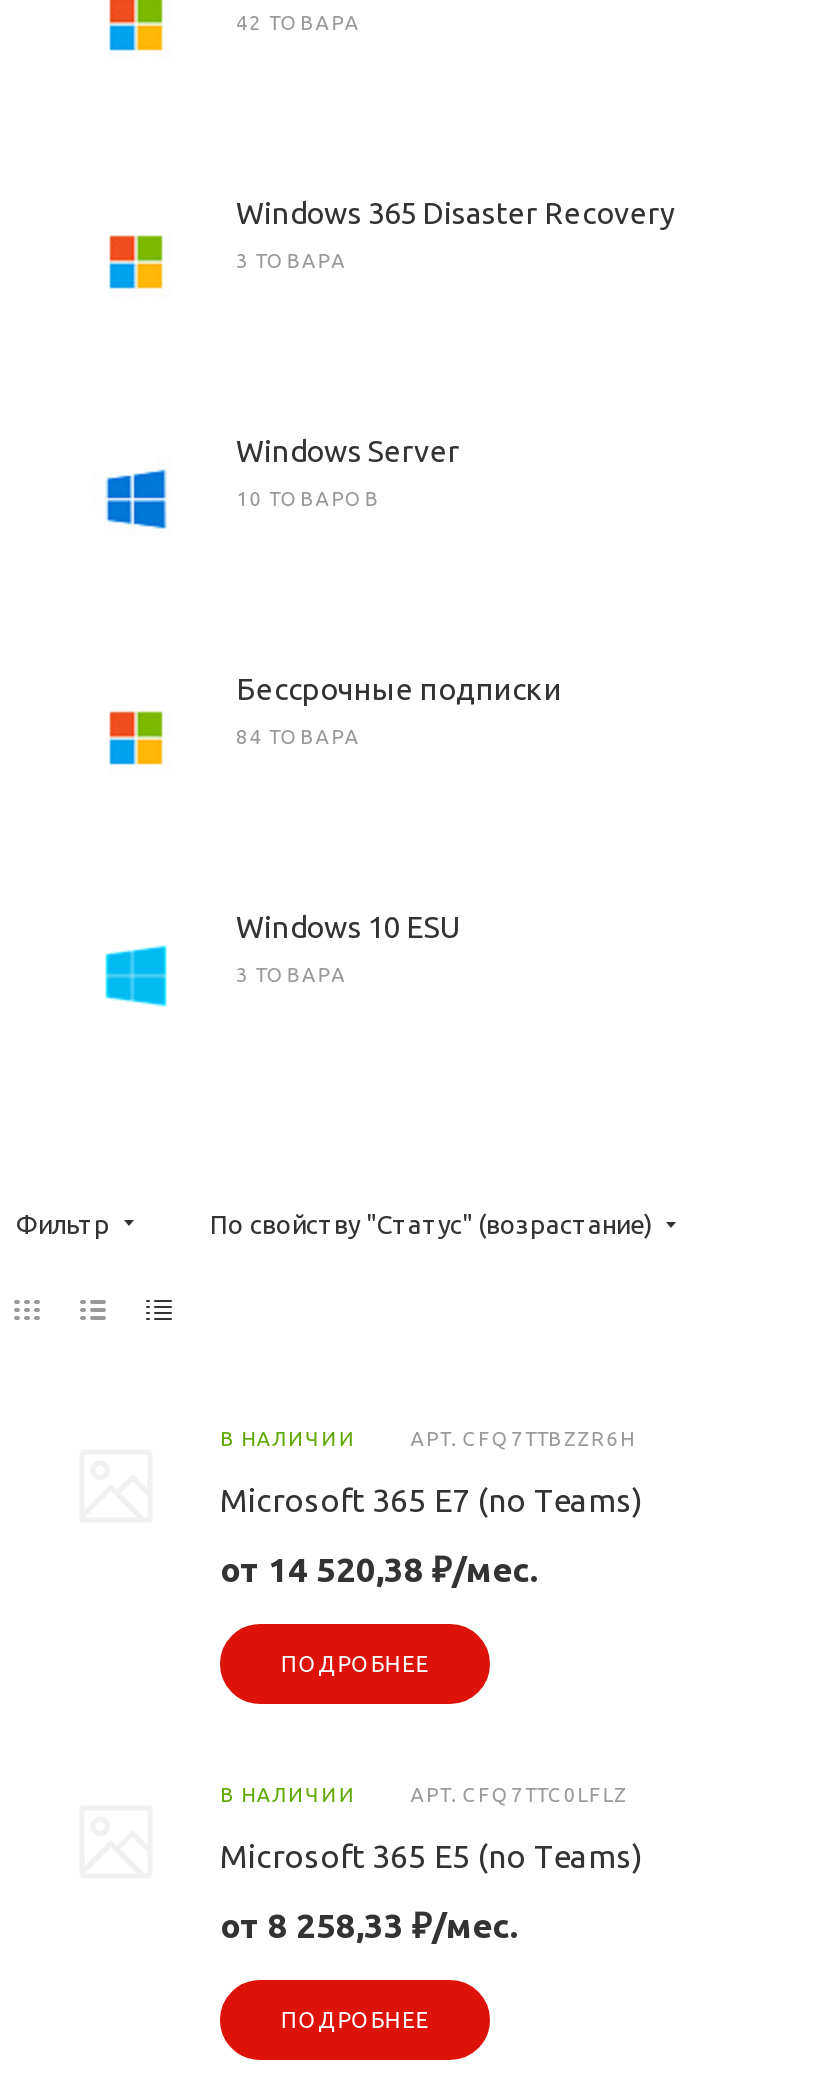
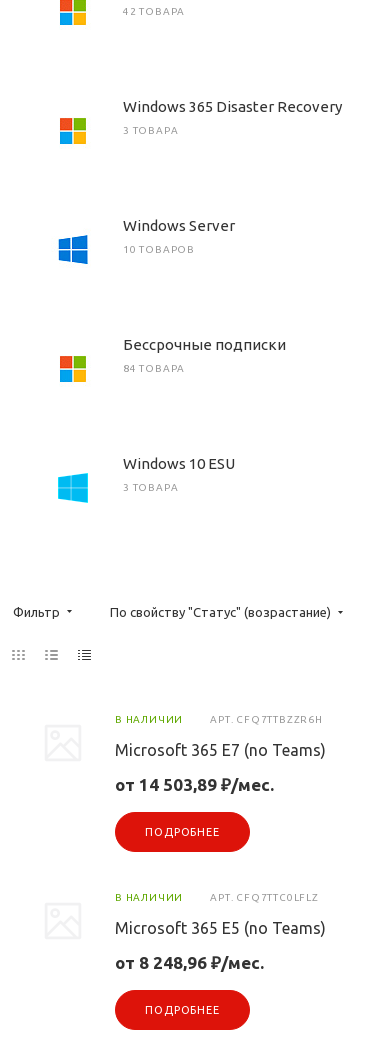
- от 14 520,38 ₽/мес.
+ от 14 503,89 ₽/мес.

- от 8 258,33 ₽/мес.
+ от 8 248,96 ₽/мес.
